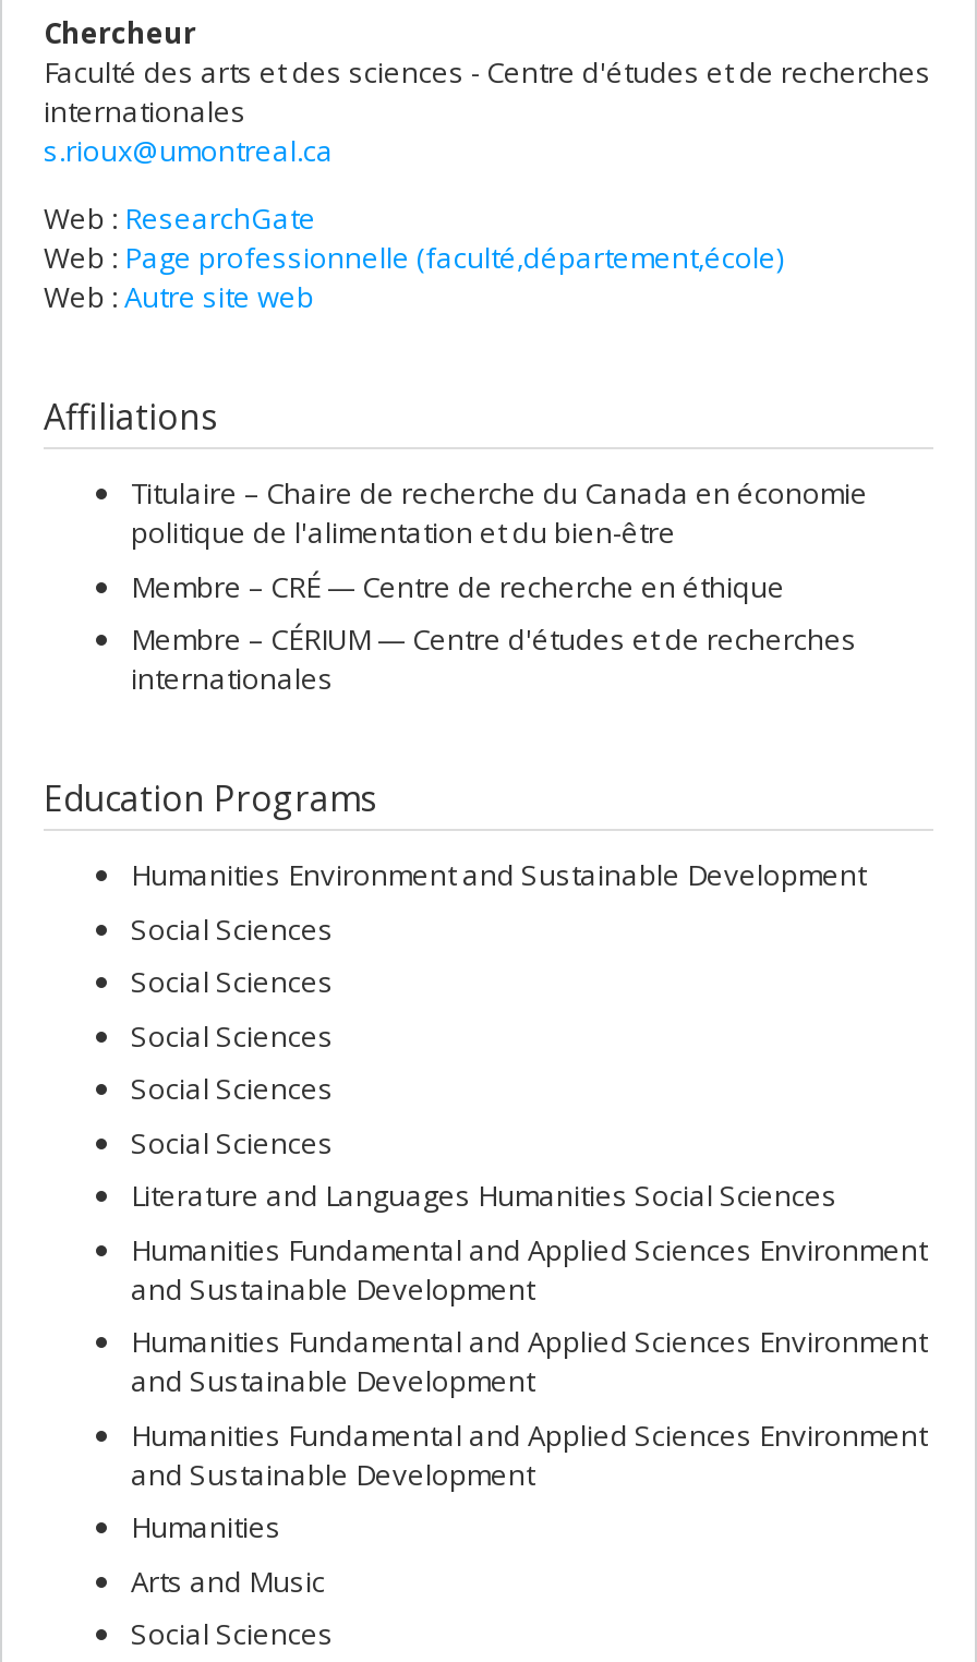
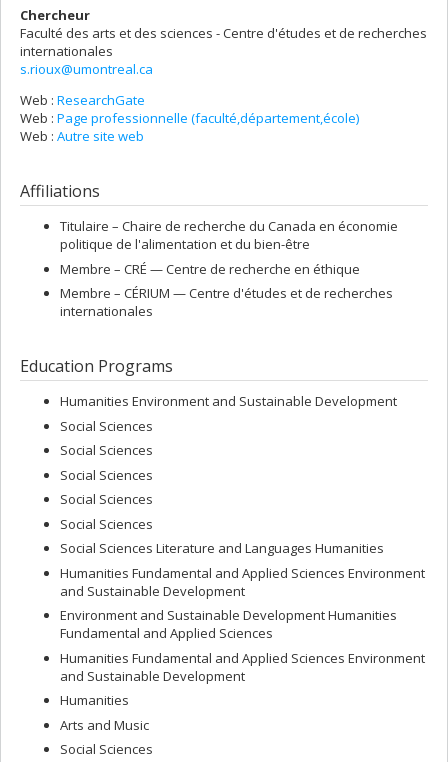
- Literature and Languages Humanities Social Sciences
+ Social Sciences Literature and Languages Humanities

- Humanities Fundamental and Applied Sciences Environment
- and Sustainable Development
+ Environment and Sustainable Development Humanities
+ Fundamental and Applied Sciences
